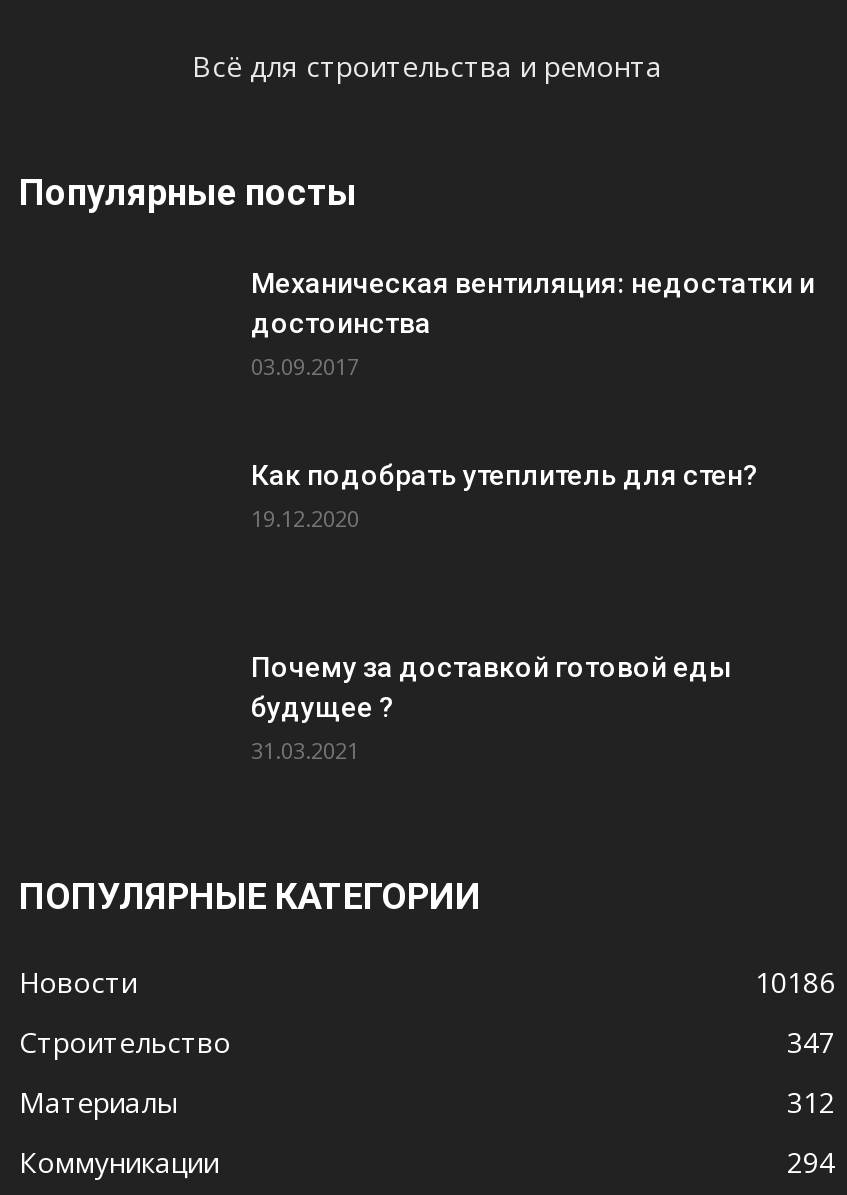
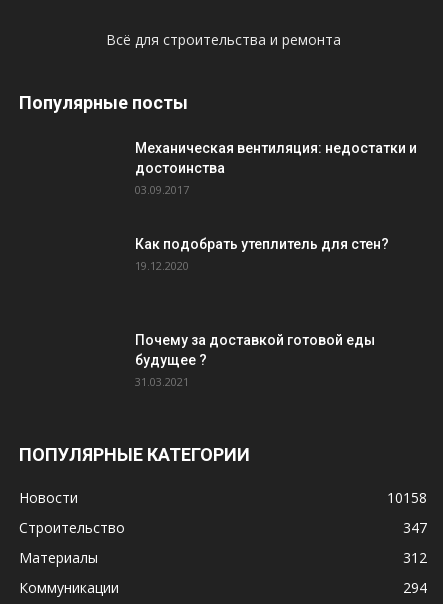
- 10186
+ 10158
